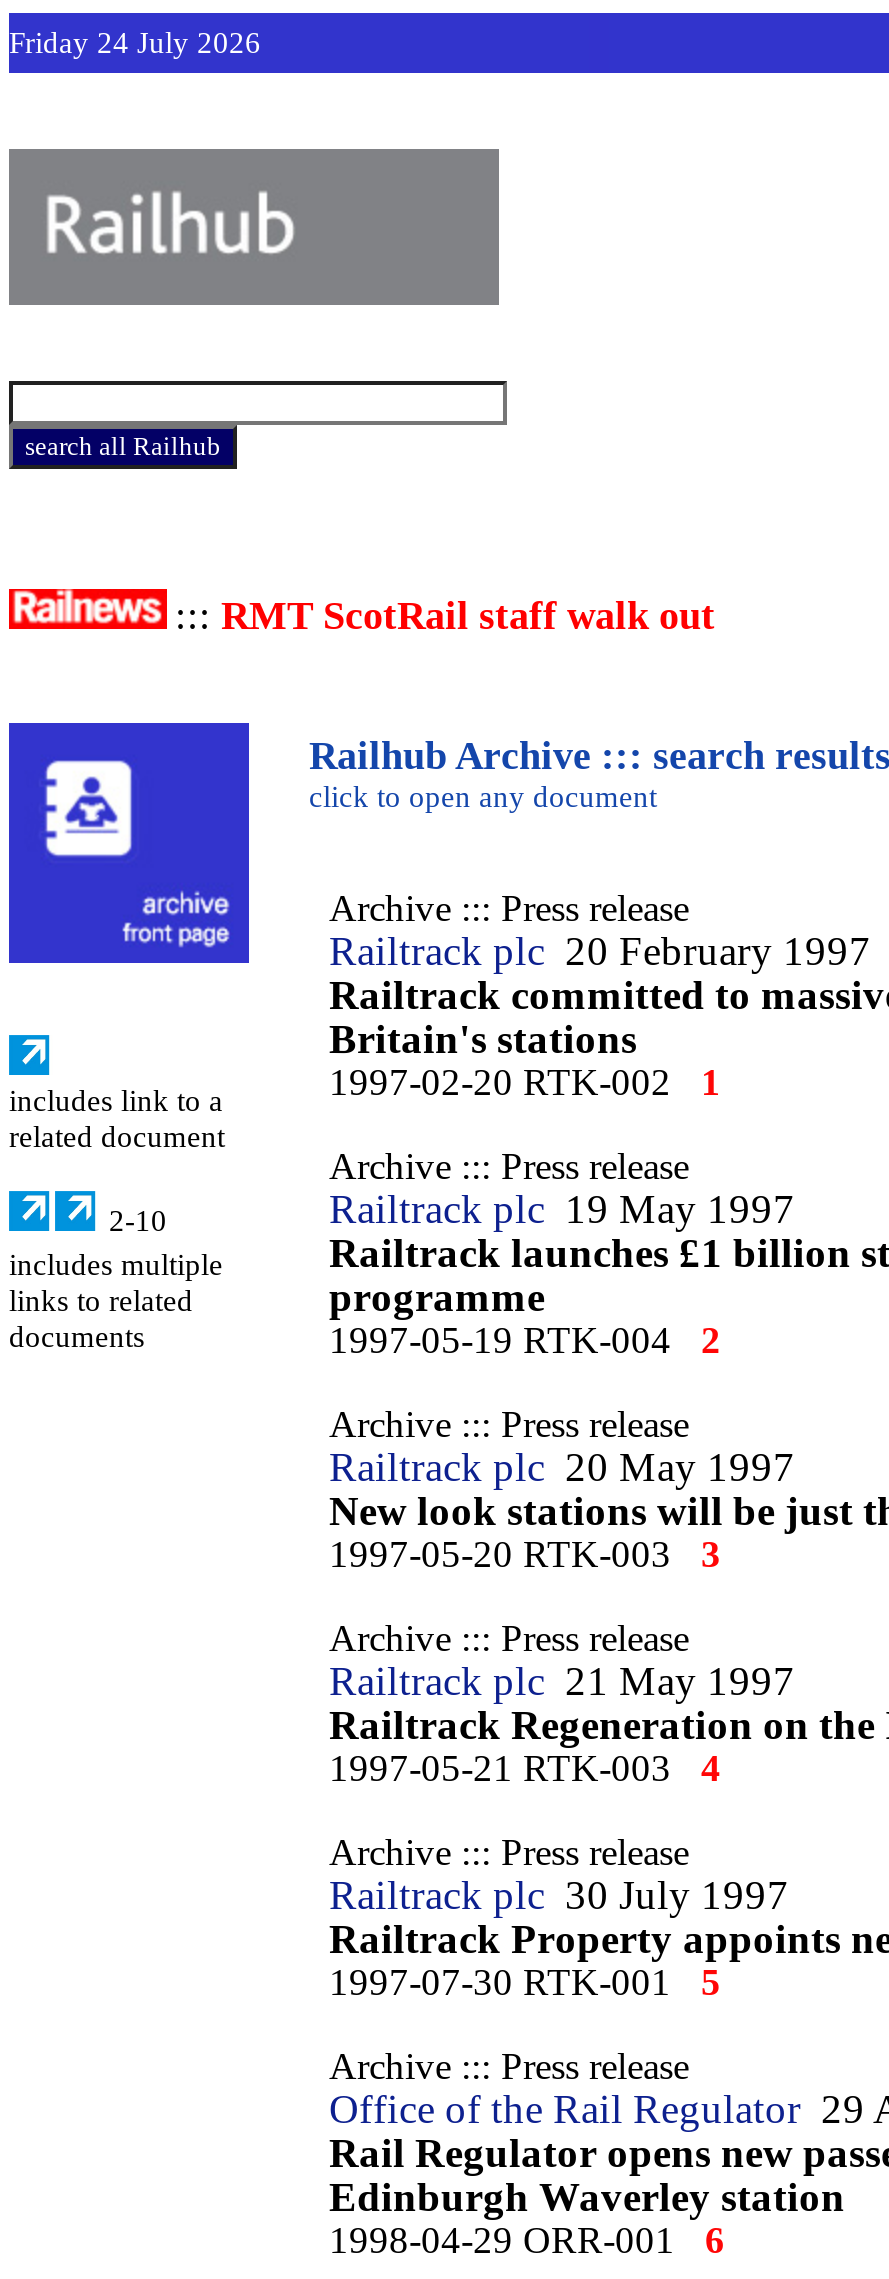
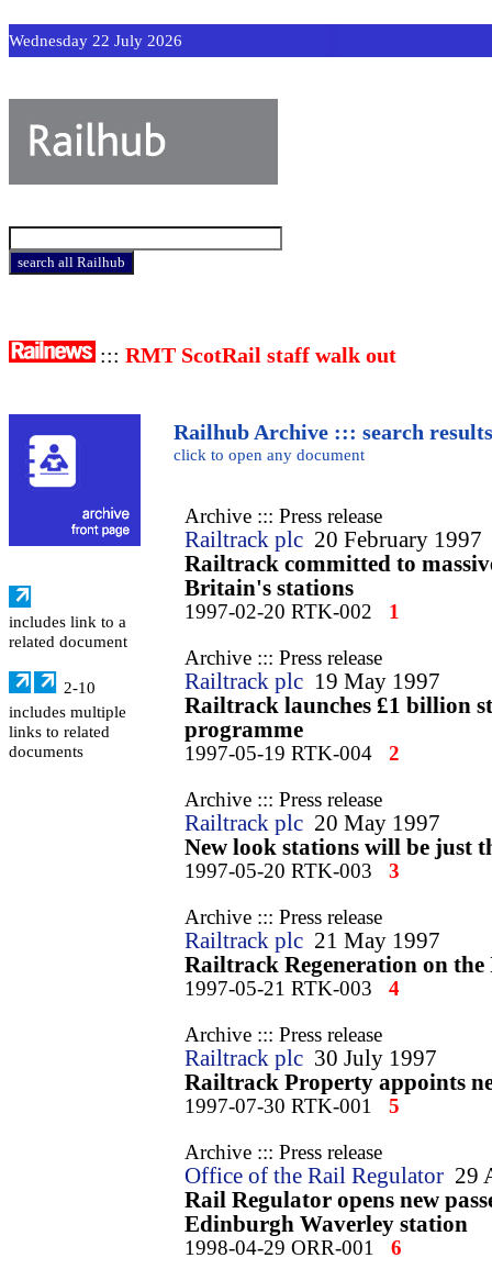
- Friday 24 July 2026
+ Wednesday 22 July 2026
